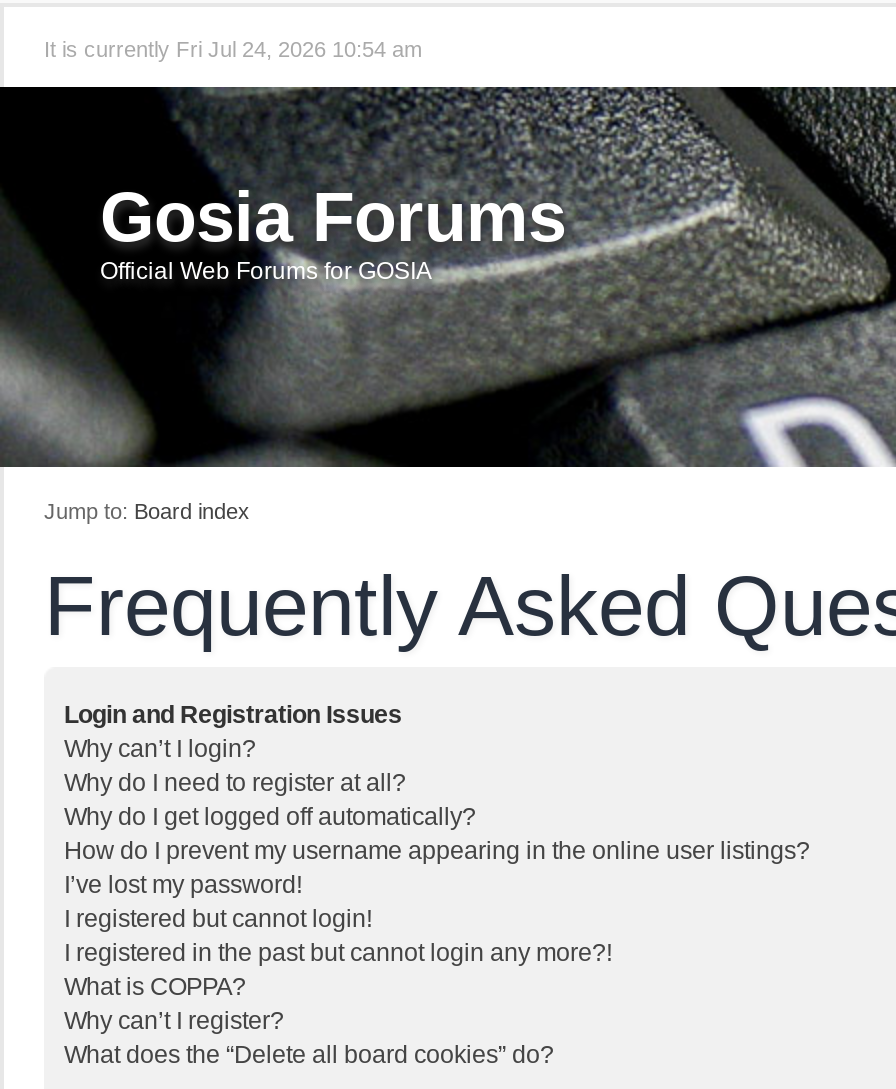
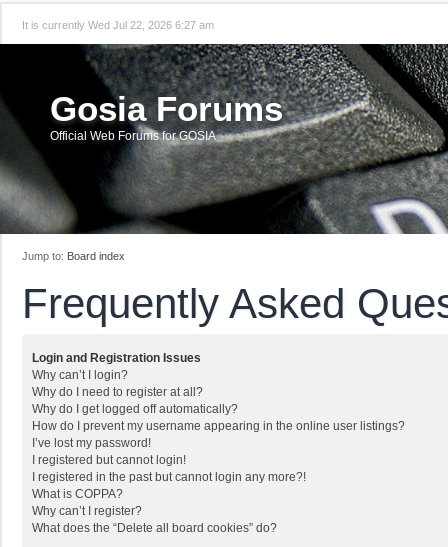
- It is currently Fri Jul 24, 2026 10:54 am
+ It is currently Wed Jul 22, 2026 6:27 am
